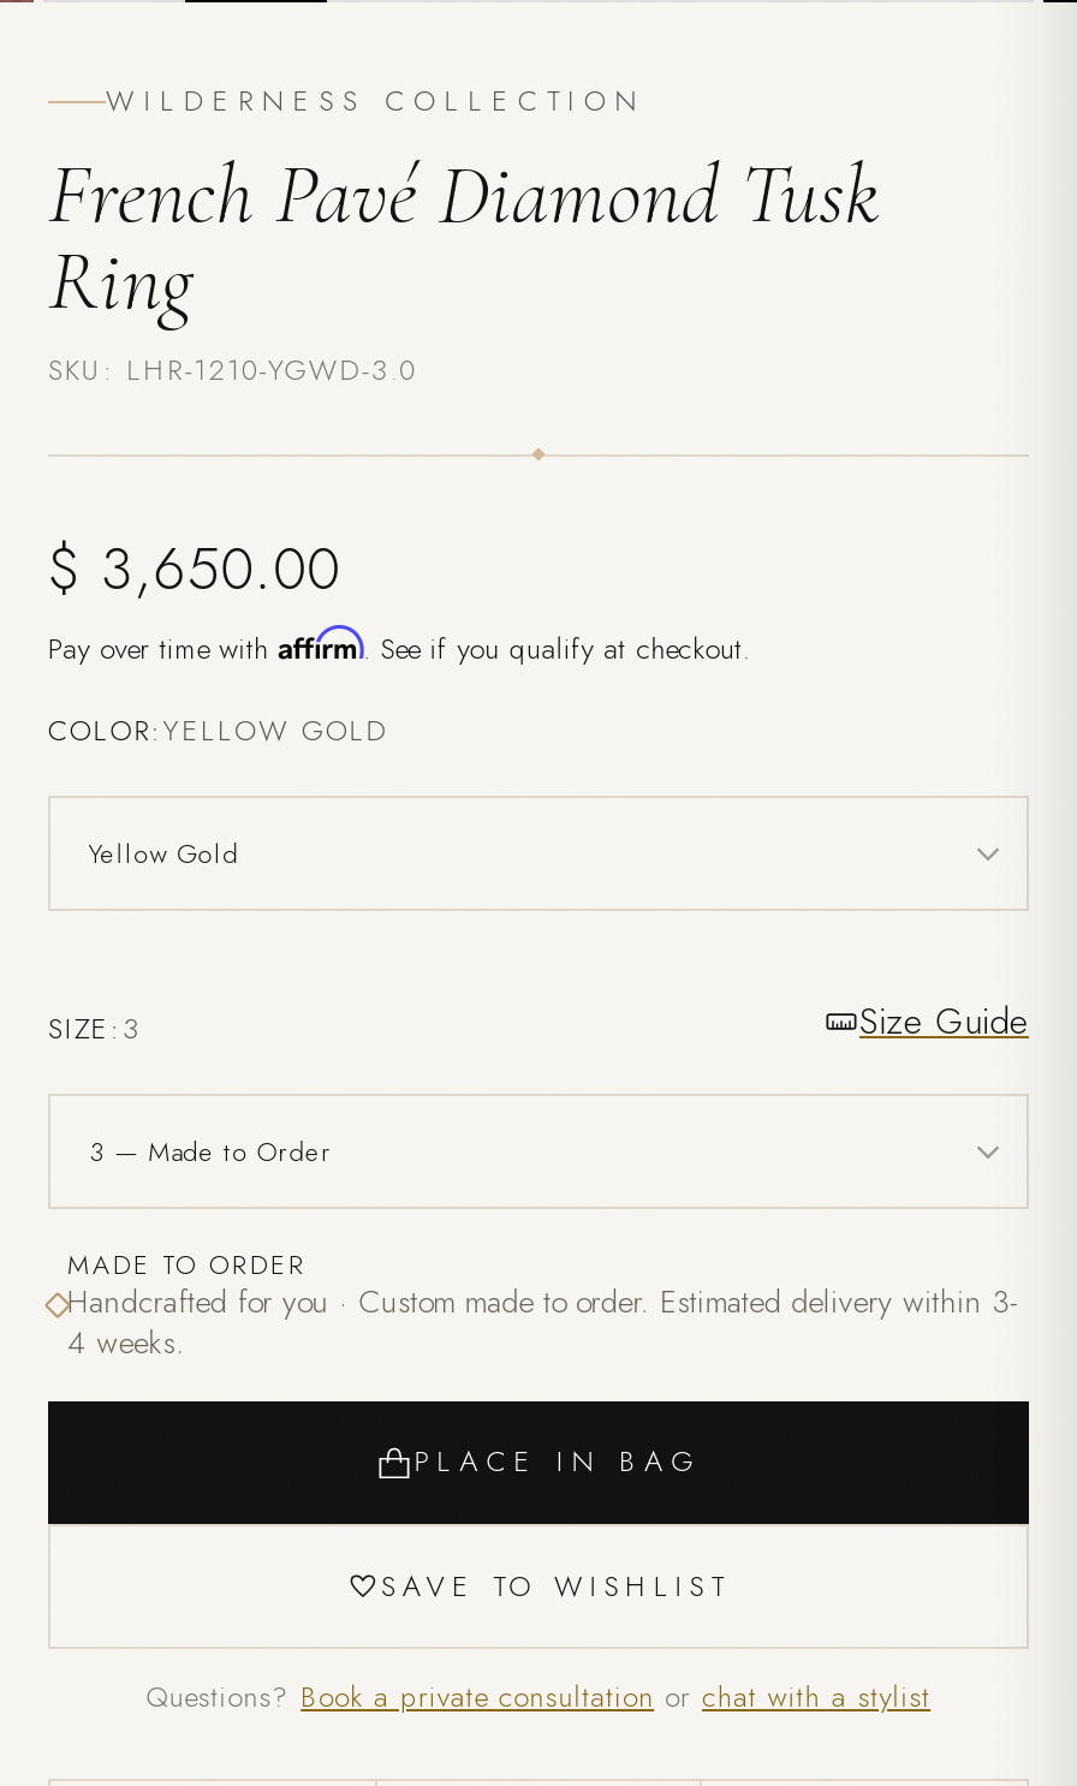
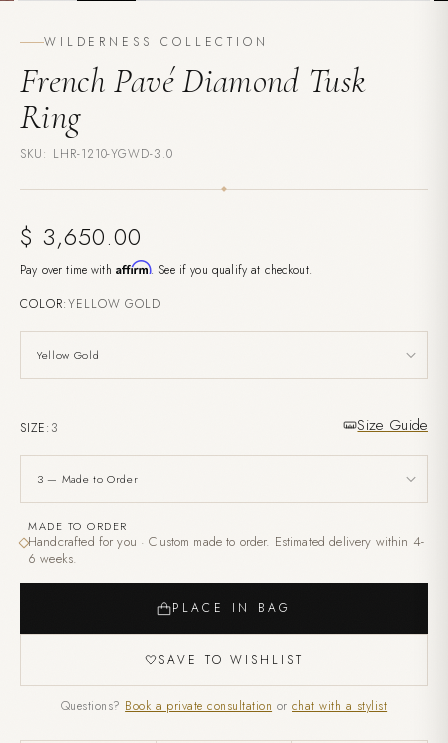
- Handcrafted for you · Custom made to order. Estimated delivery within 3-
+ Handcrafted for you · Custom made to order. Estimated delivery within 4-

- 4 weeks.
+ 6 weeks.
